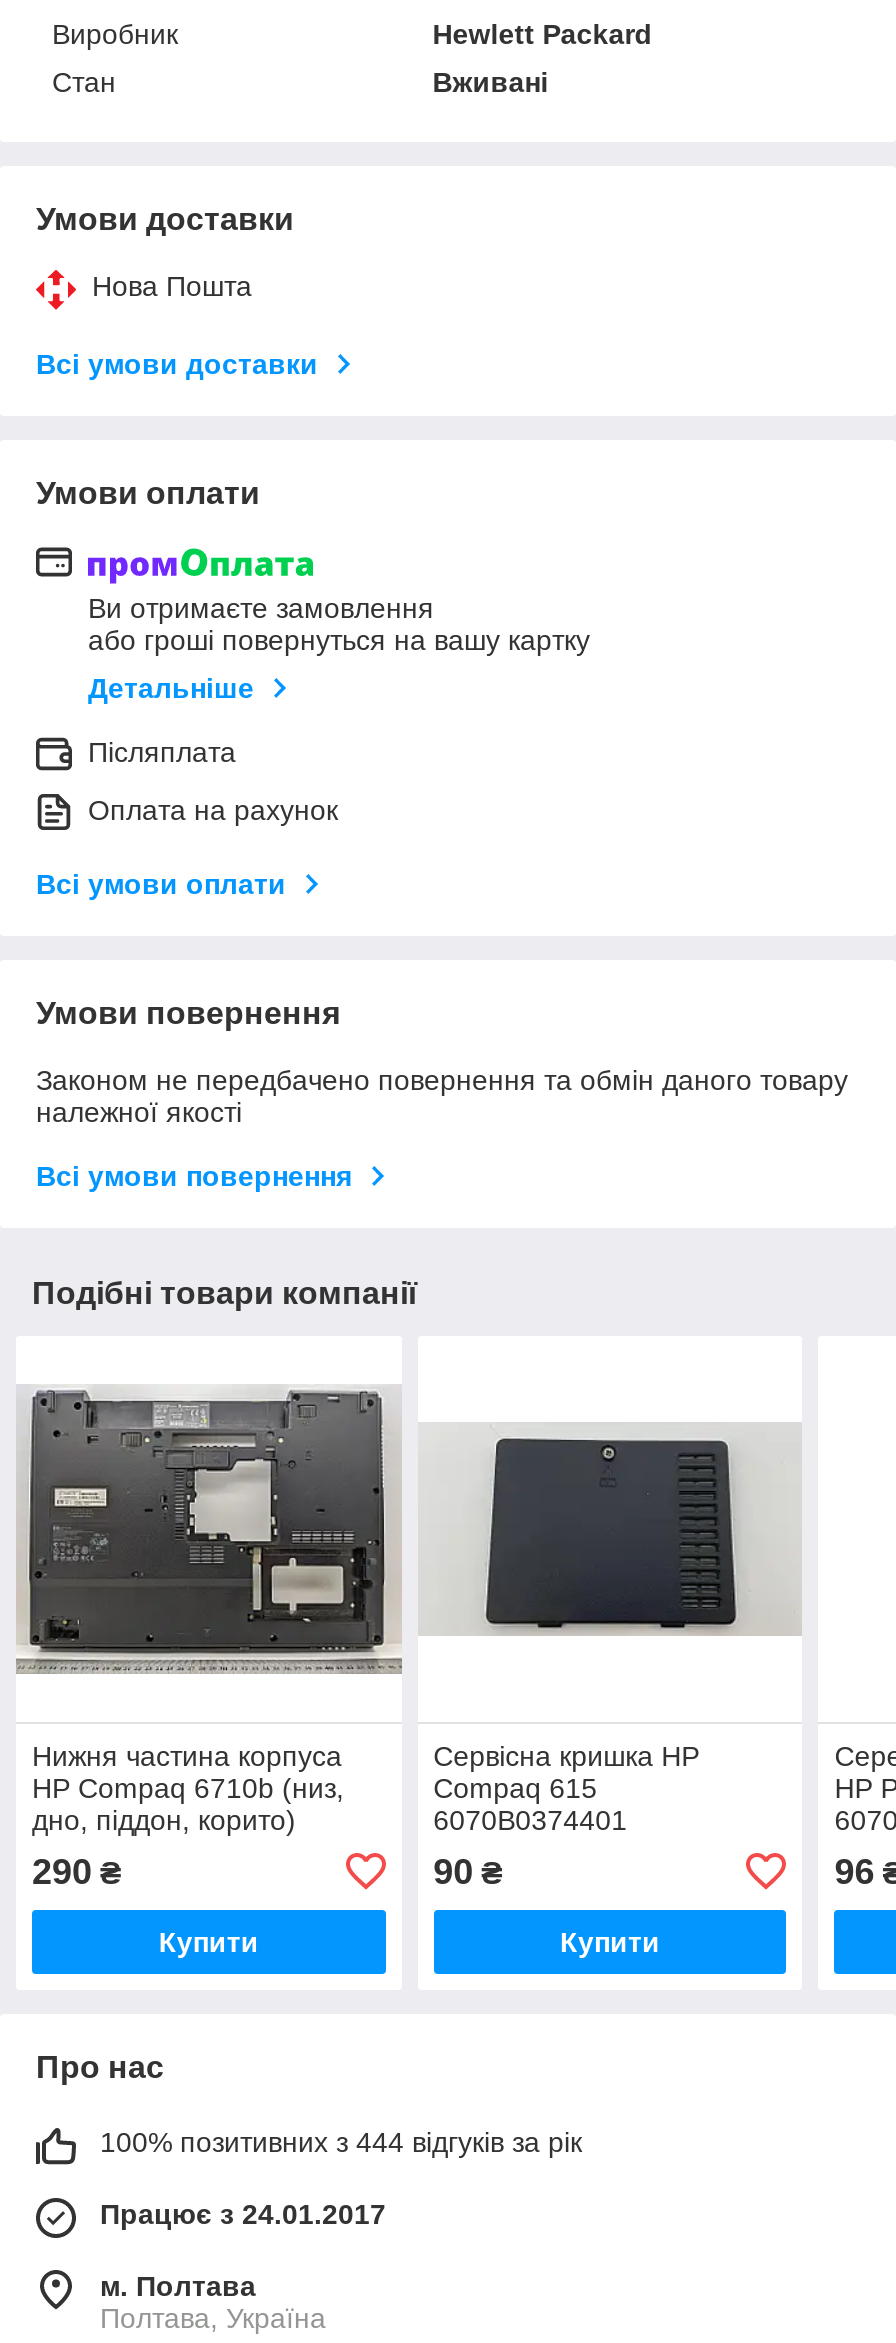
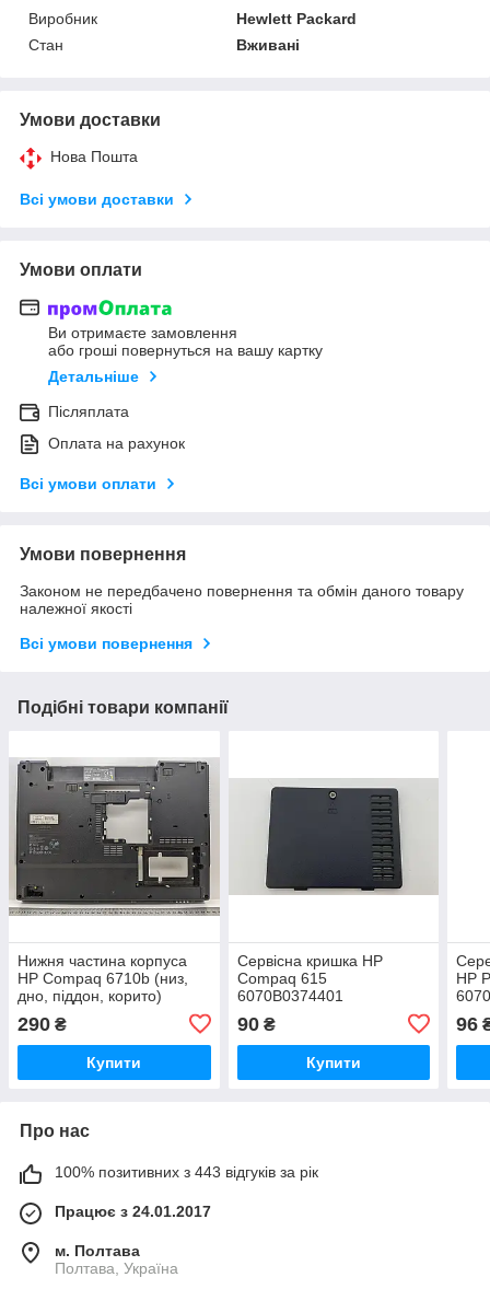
- 100% позитивних з 444 відгуків за рік
+ 100% позитивних з 443 відгуків за рік
